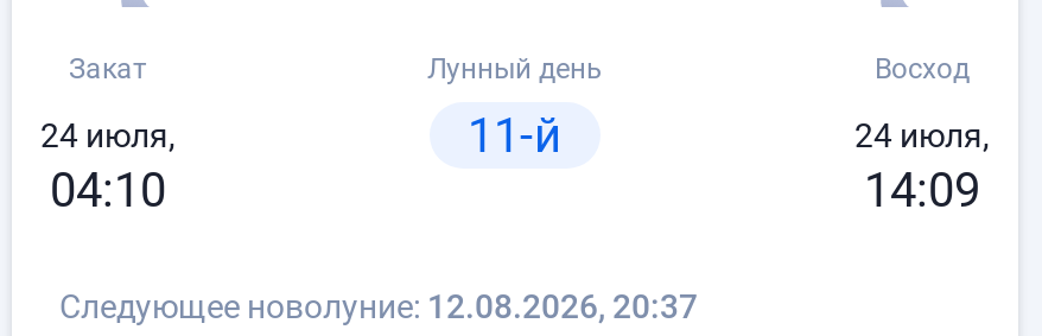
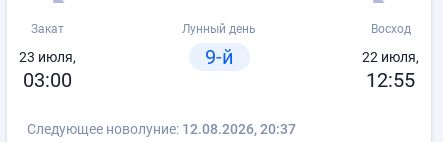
- 24 июля,
+ 23 июля,

- 11-й
+ 9-й

- 24 июля,
+ 22 июля,

- 04:10
+ 03:00

- 14:09
+ 12:55
